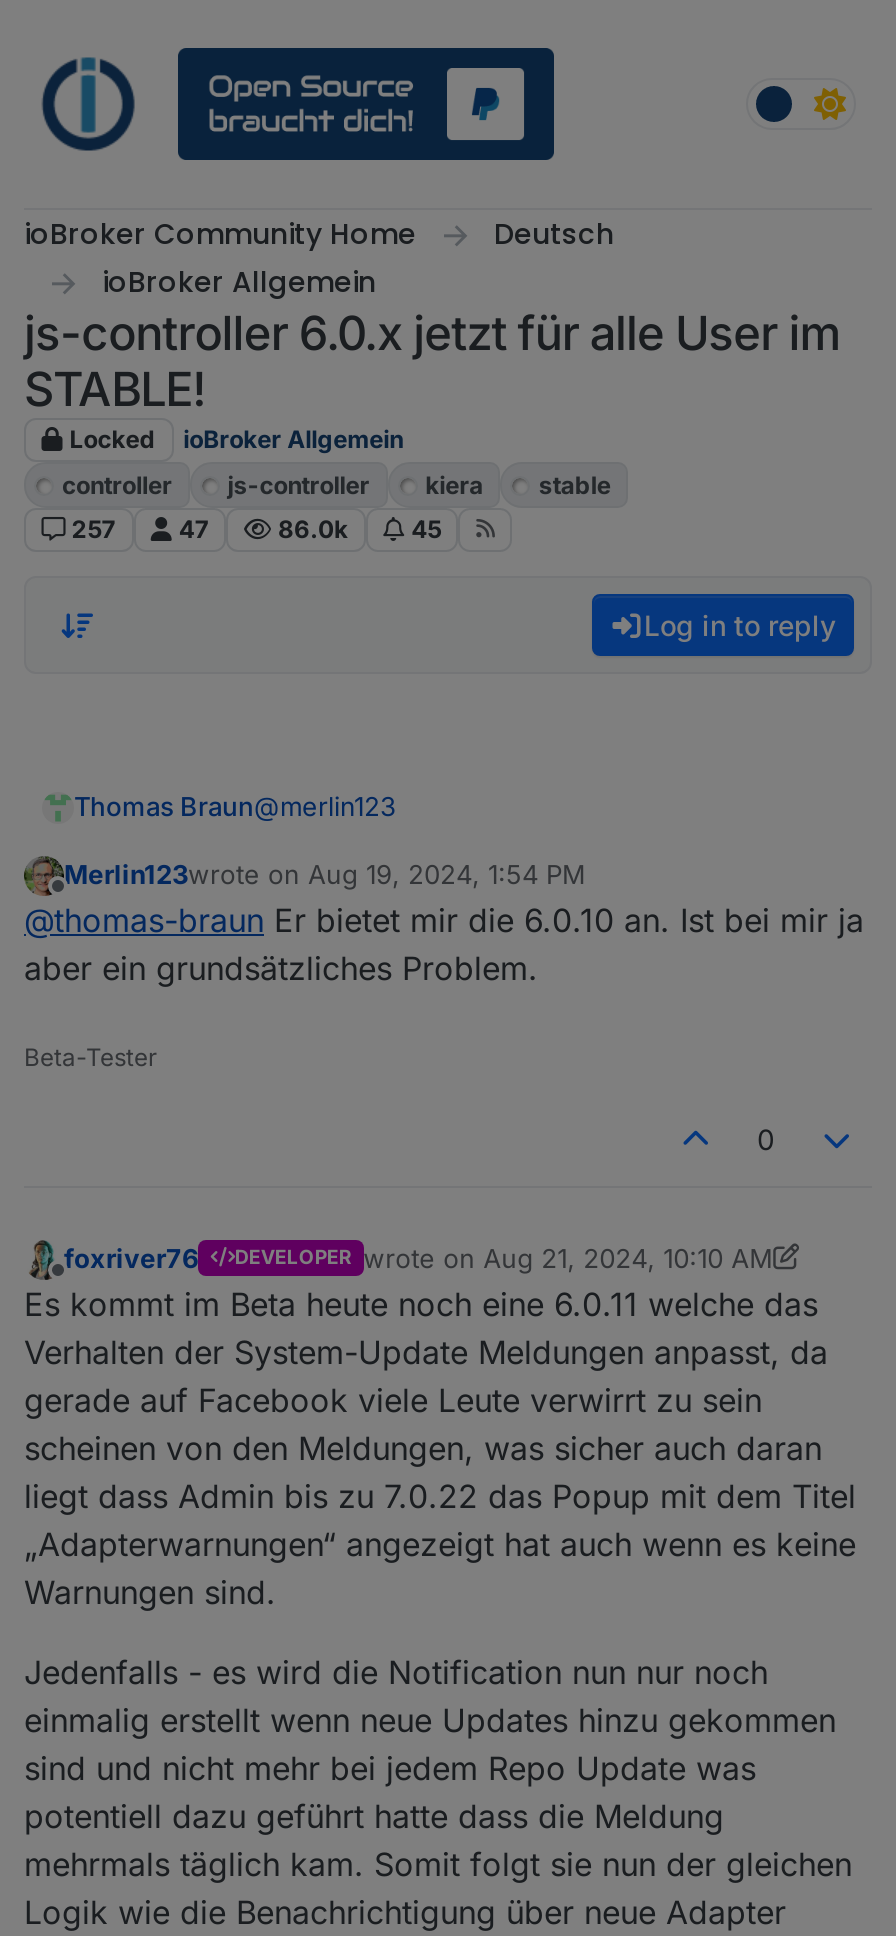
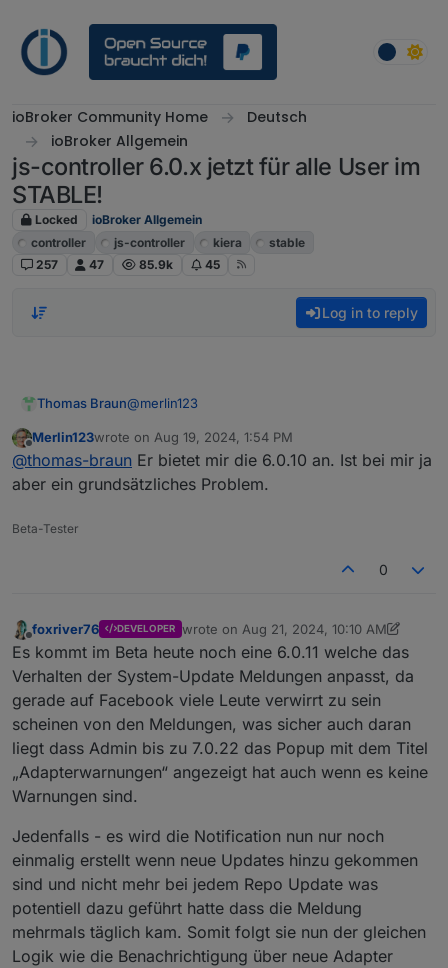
- 86.0k
+ 85.9k
